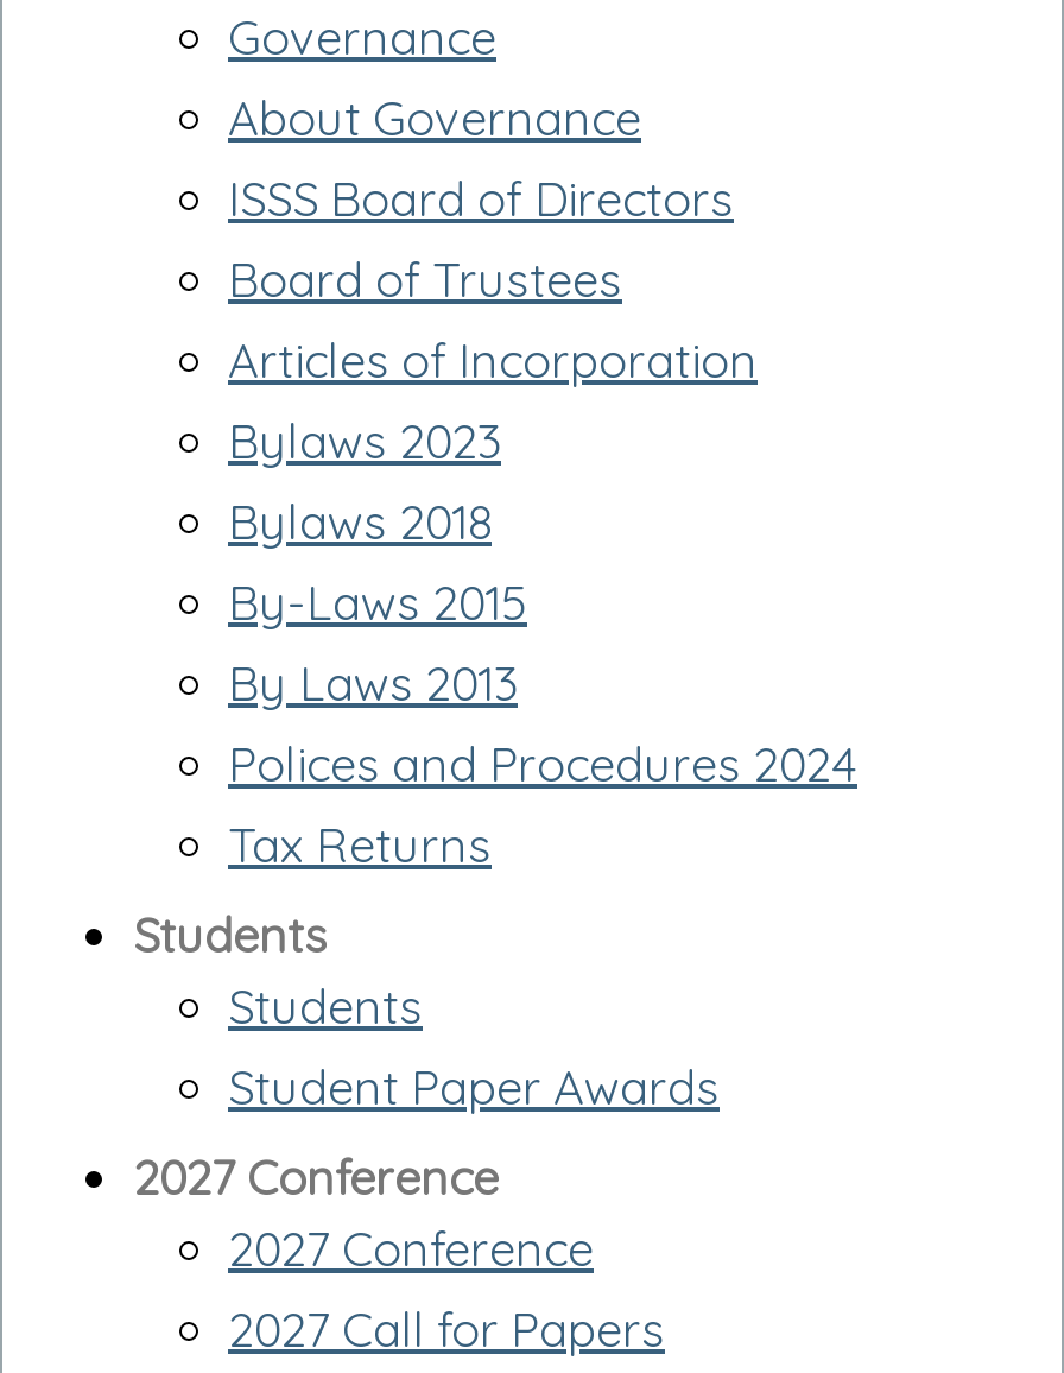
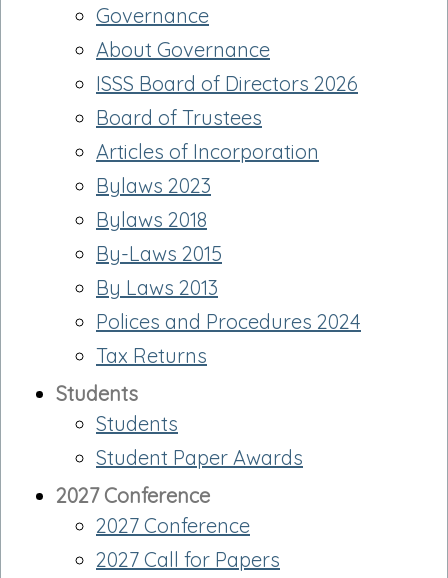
- ISSS Board of Directors
+ ISSS Board of Directors 2026
